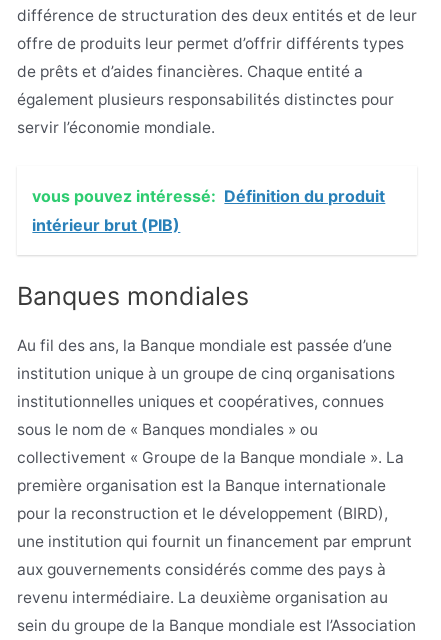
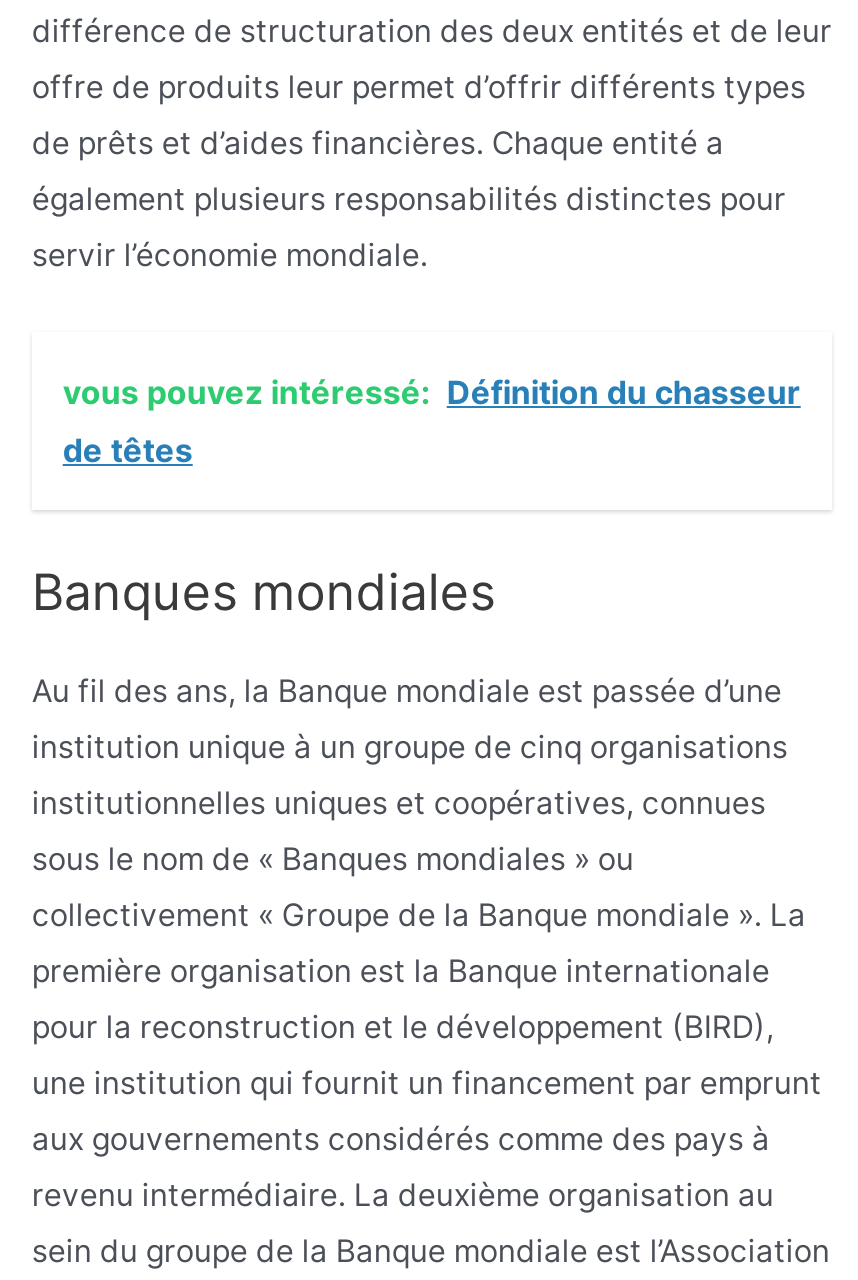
- vous pouvez intéressé: Définition du produit
- intérieur brut (PIB)
+ vous pouvez intéressé: Définition du chasseur
+ de têtes
